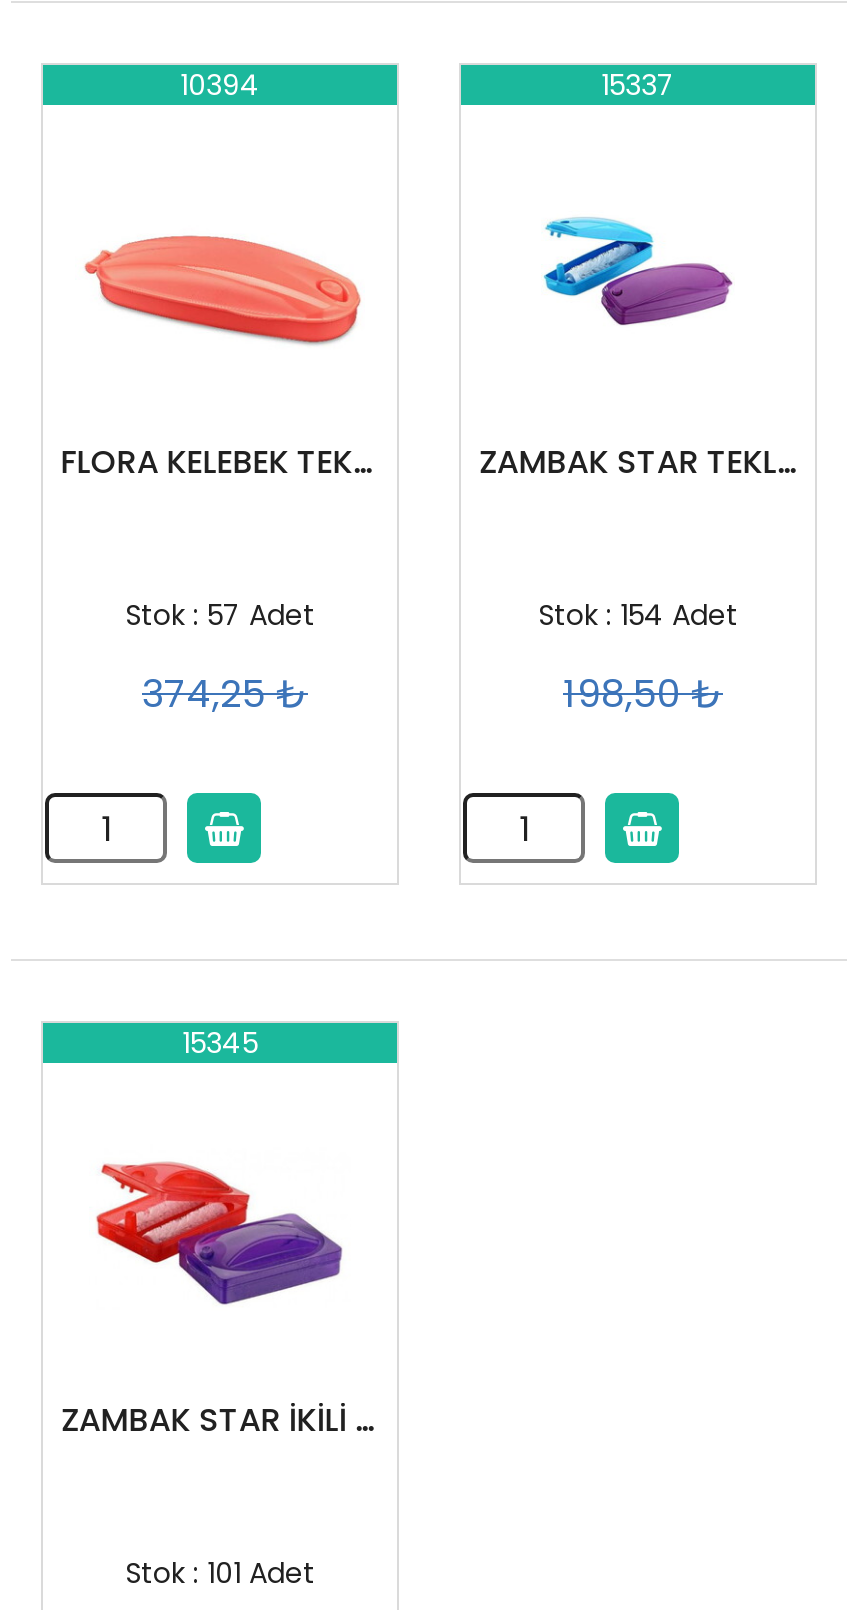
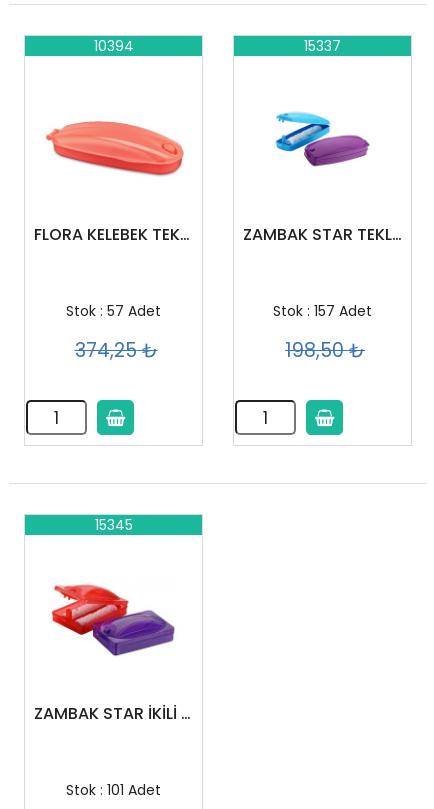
- Stok : 154 Adet
+ Stok : 157 Adet
